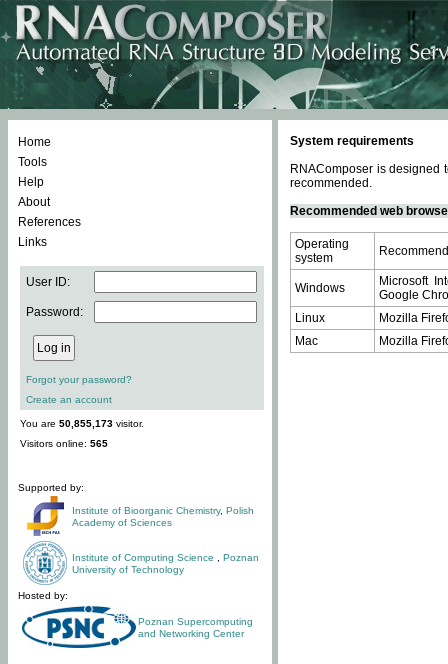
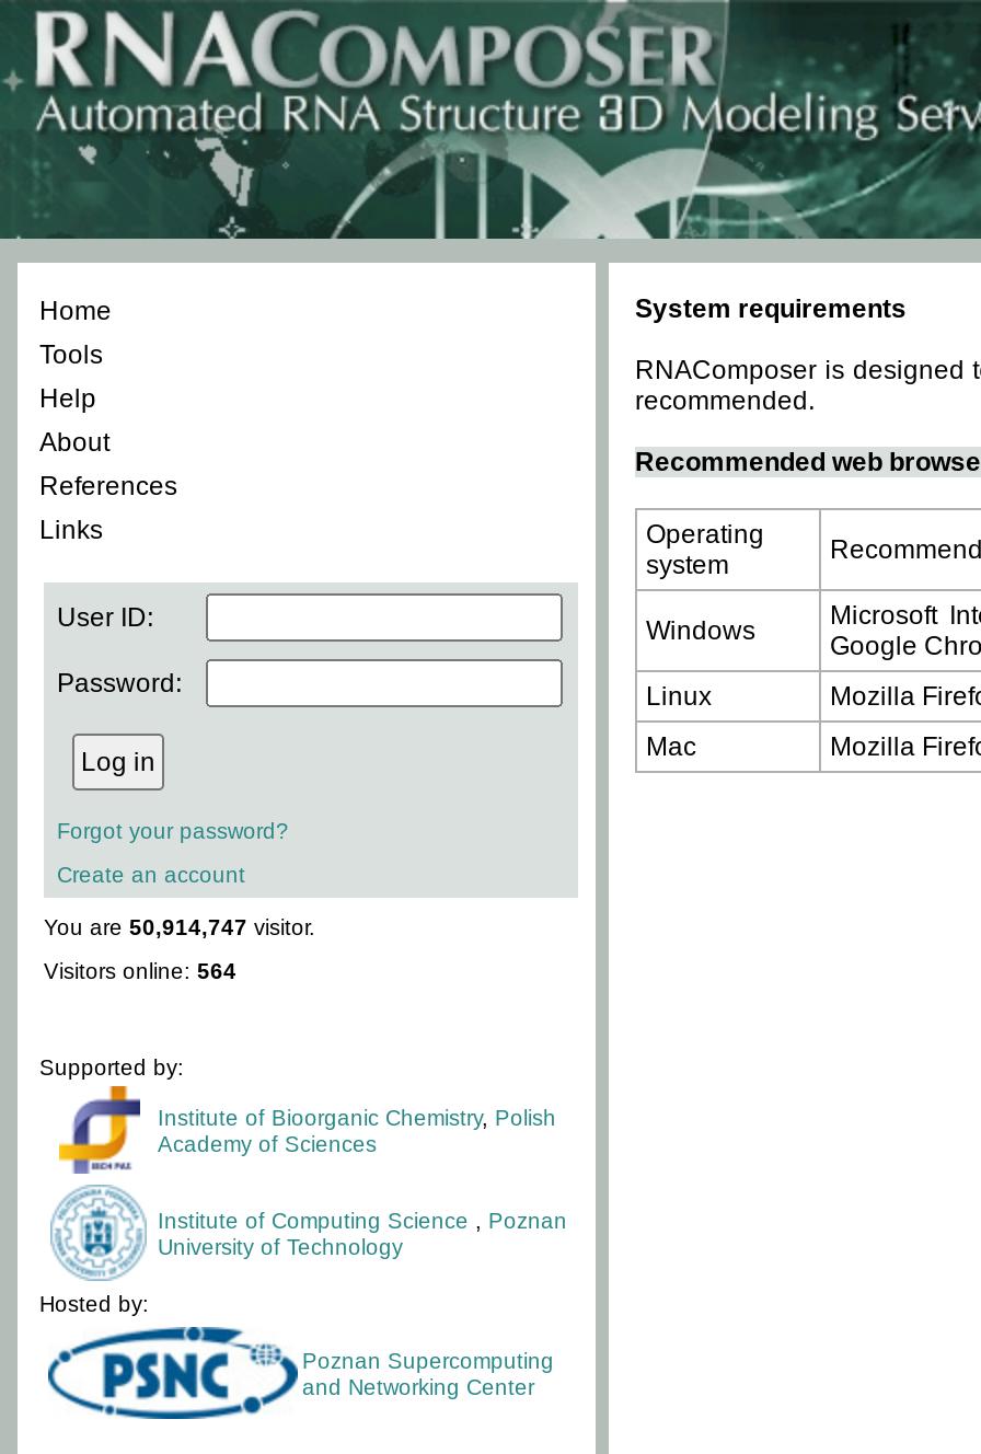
- You are 50,855,173 visitor.
+ You are 50,914,747 visitor.

- Visitors online: 565
+ Visitors online: 564
